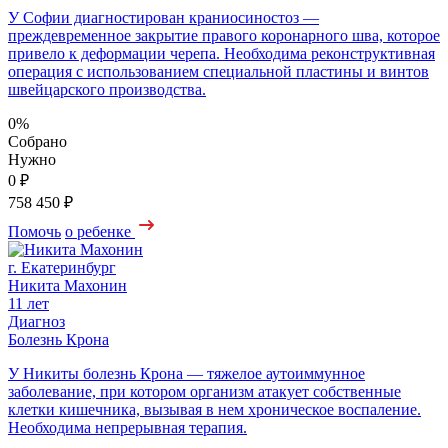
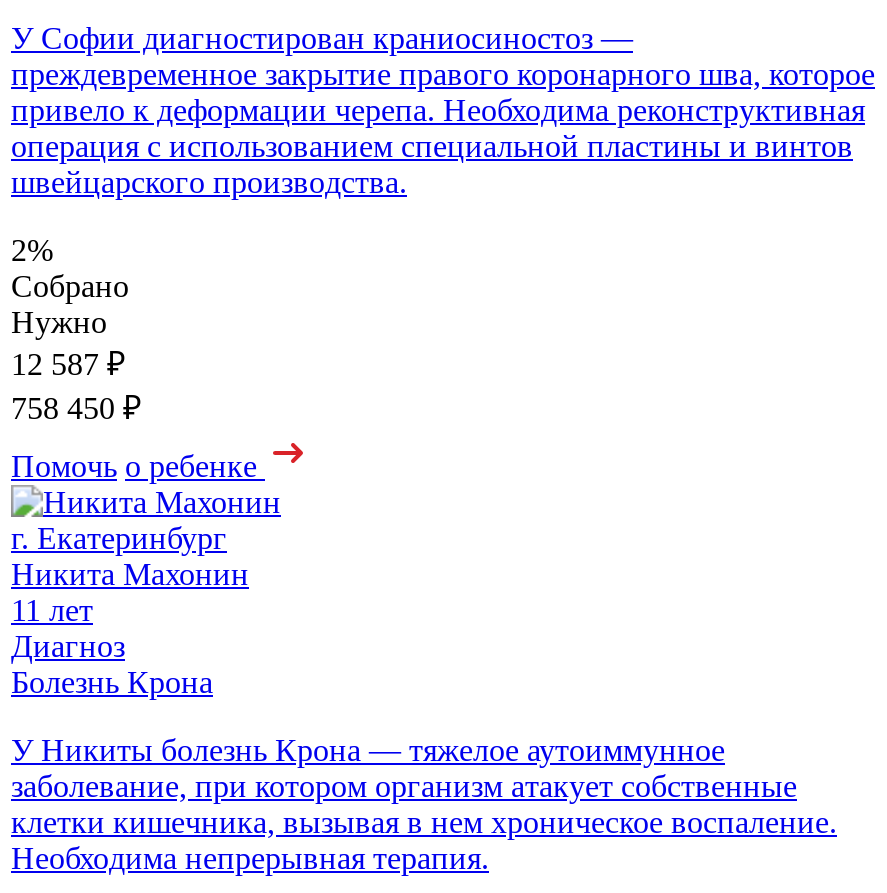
- 0%
+ 2%

- 0 ₽
+ 12 587 ₽
